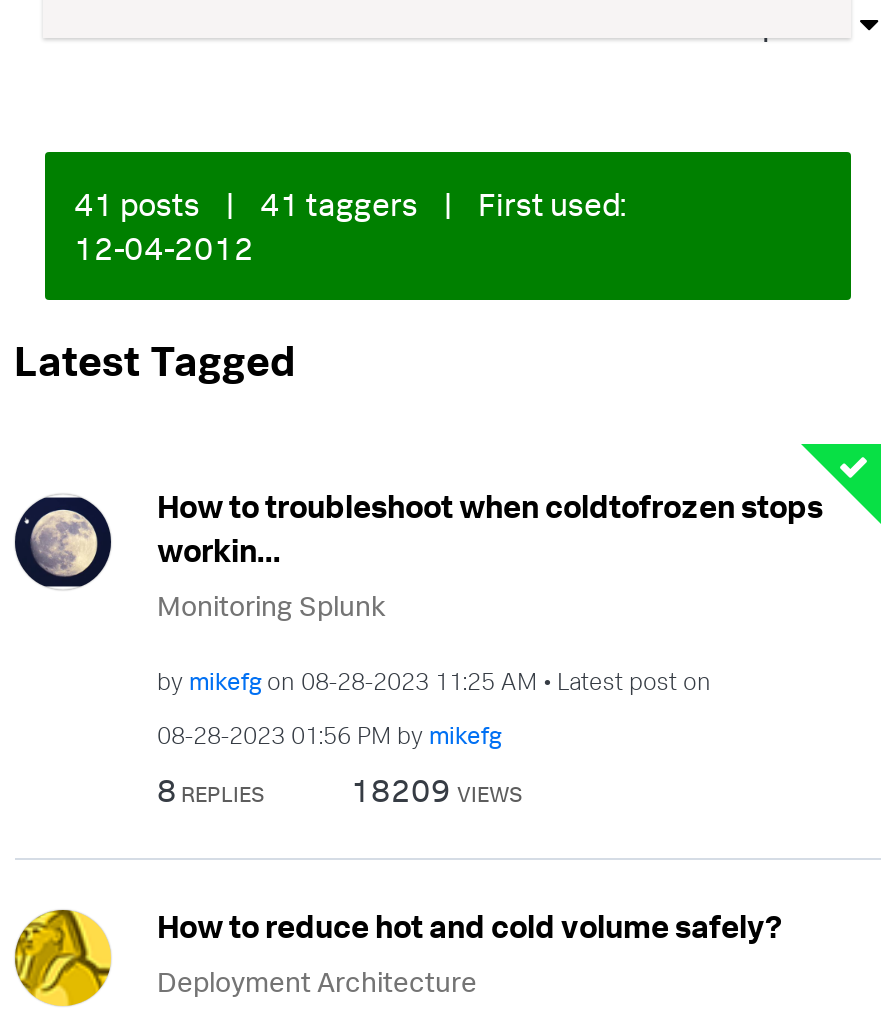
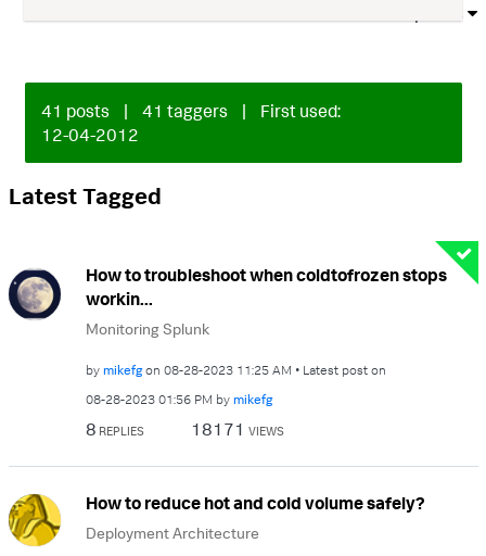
- 18209 VIEWS
+ 18171 VIEWS
